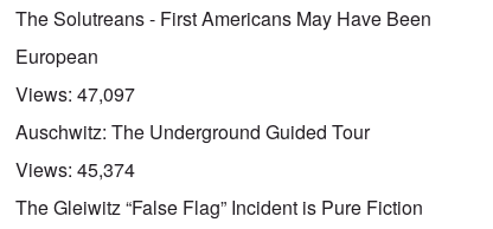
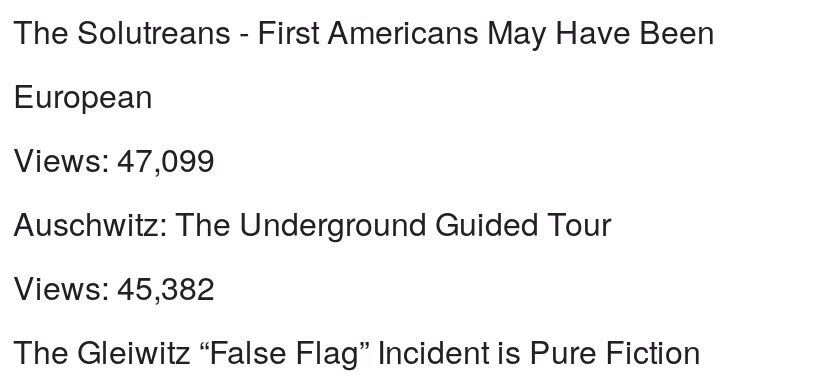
- Views: 47,097
+ Views: 47,099

- Views: 45,374
+ Views: 45,382
